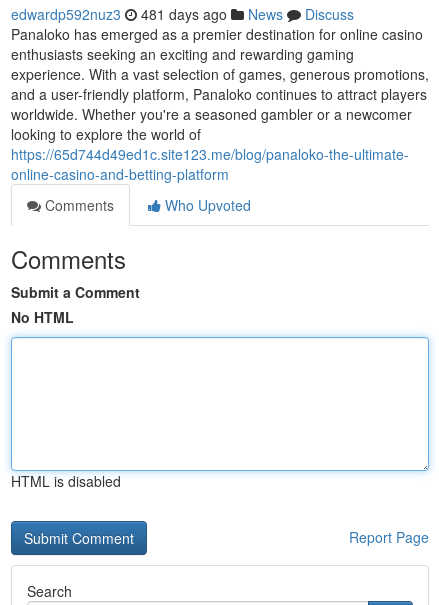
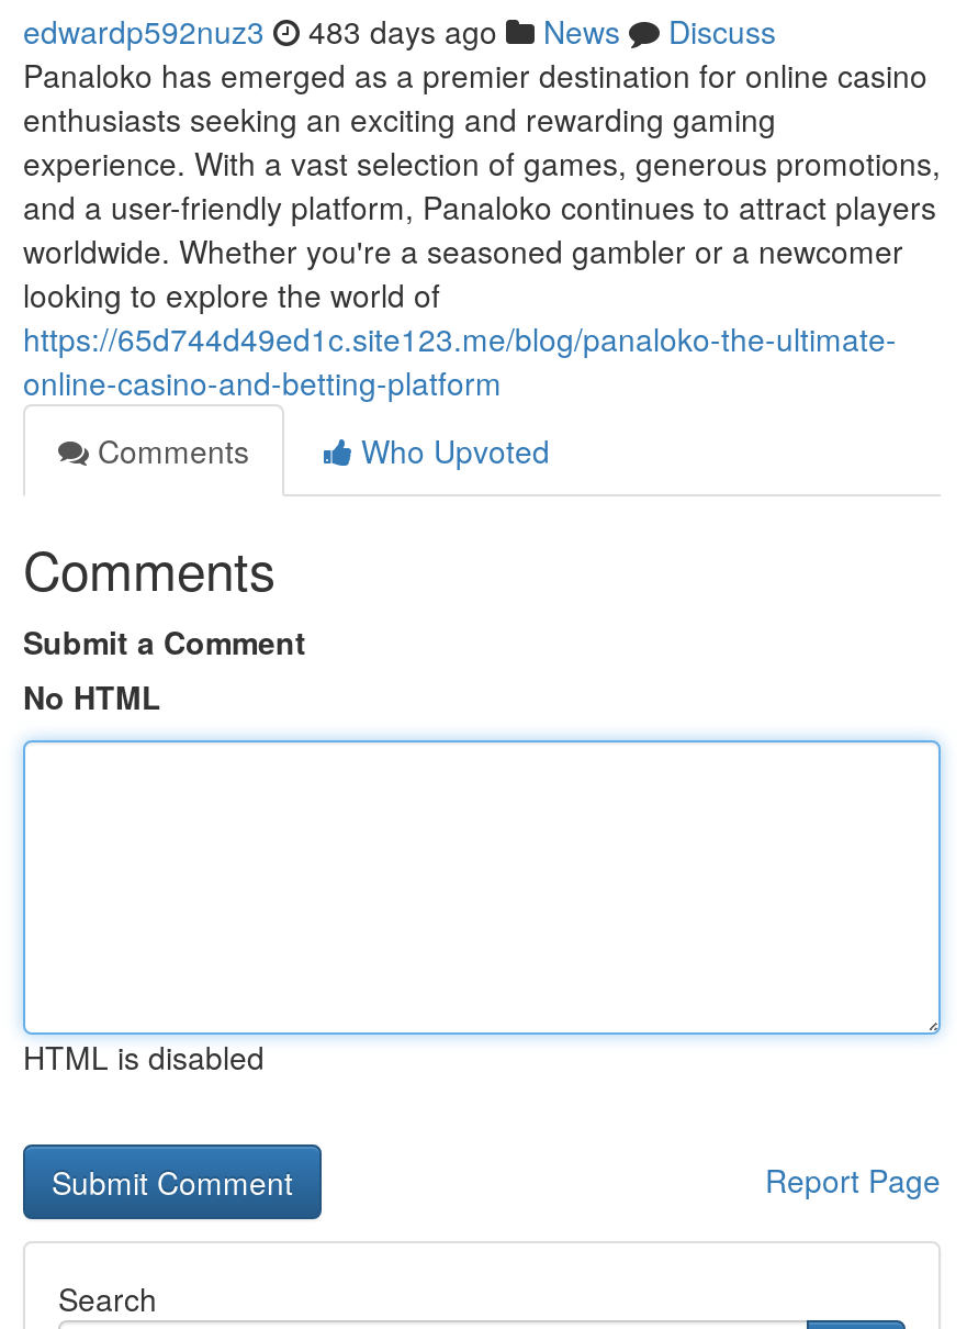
- edwardp592nuz3 481 days ago News Discuss
+ edwardp592nuz3 483 days ago News Discuss
